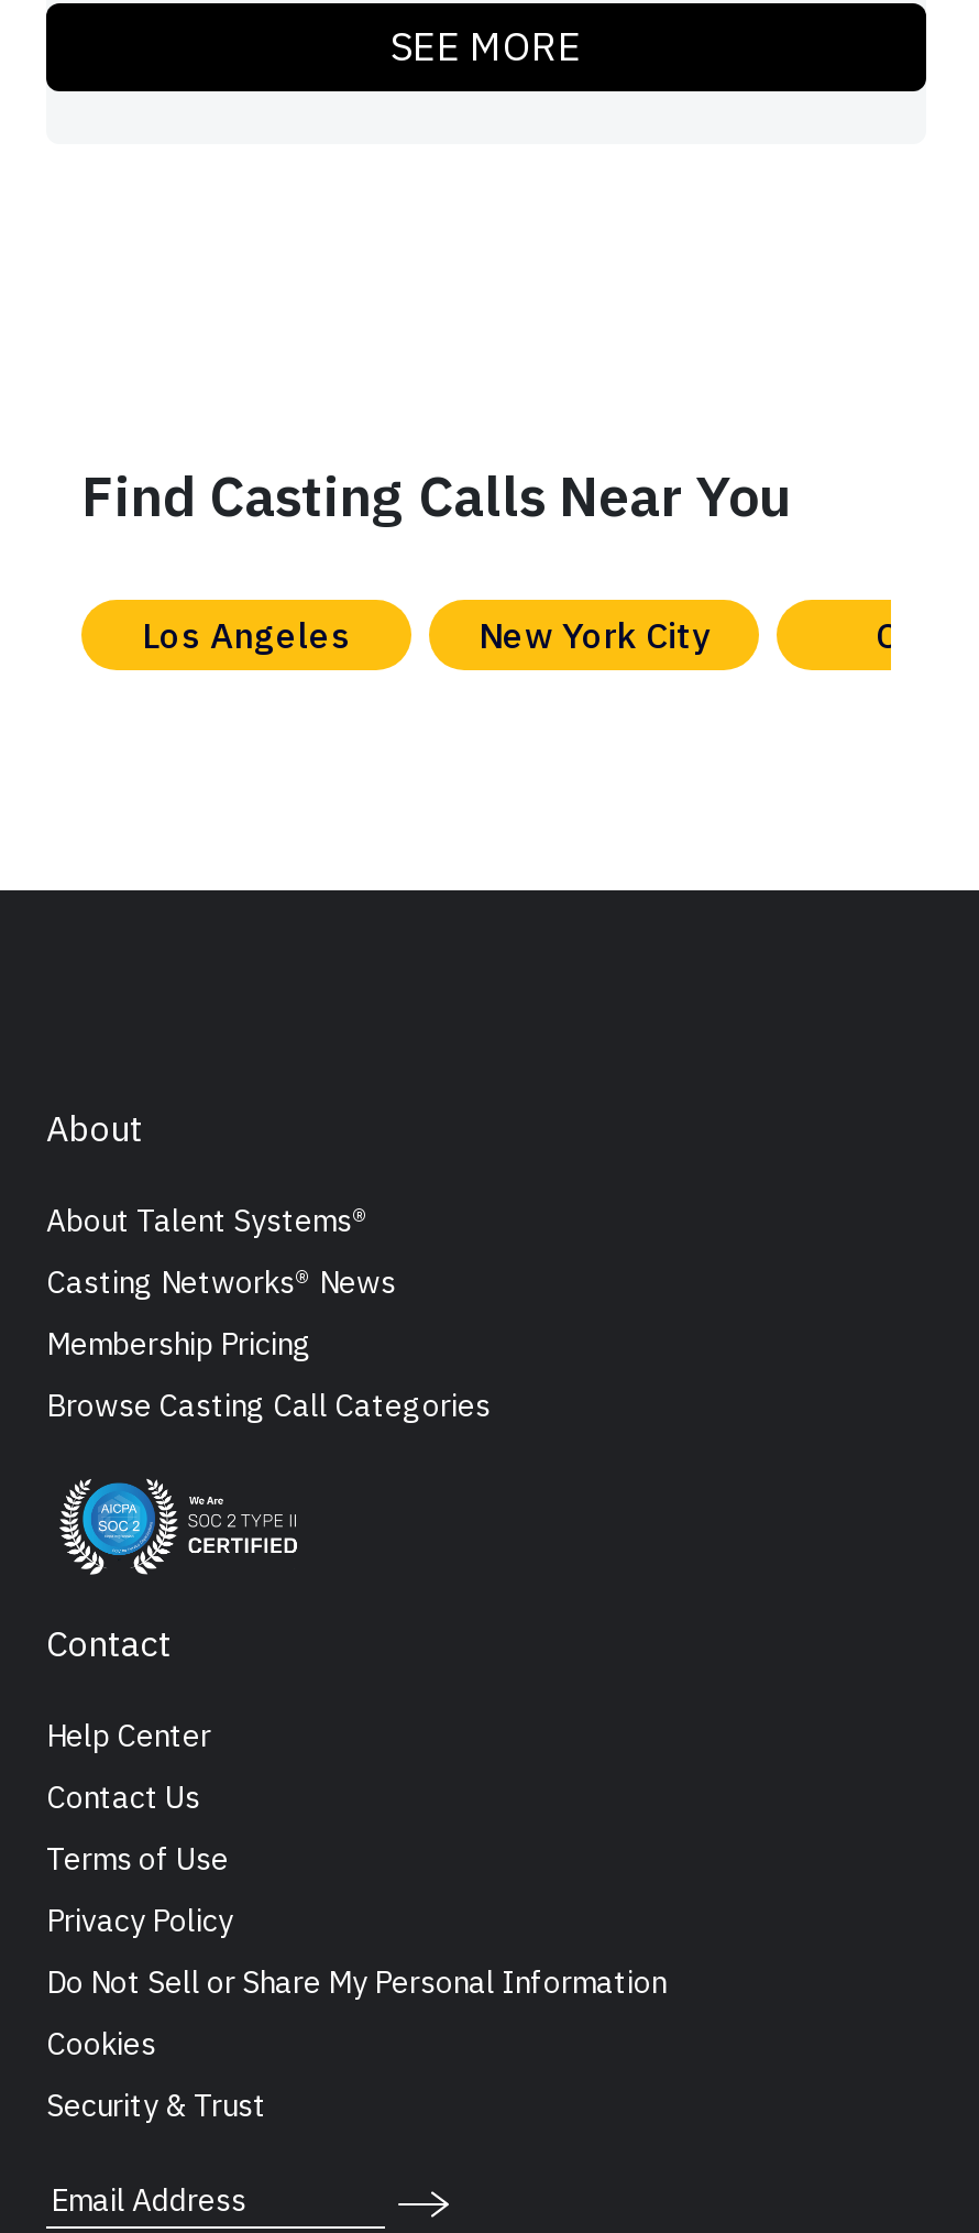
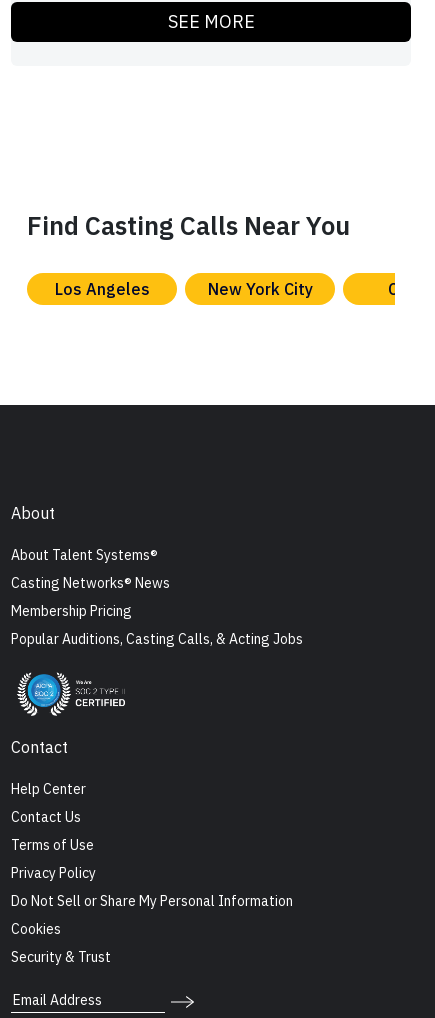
- Browse Casting Call Categories
+ Popular Auditions, Casting Calls, & Acting Jobs
